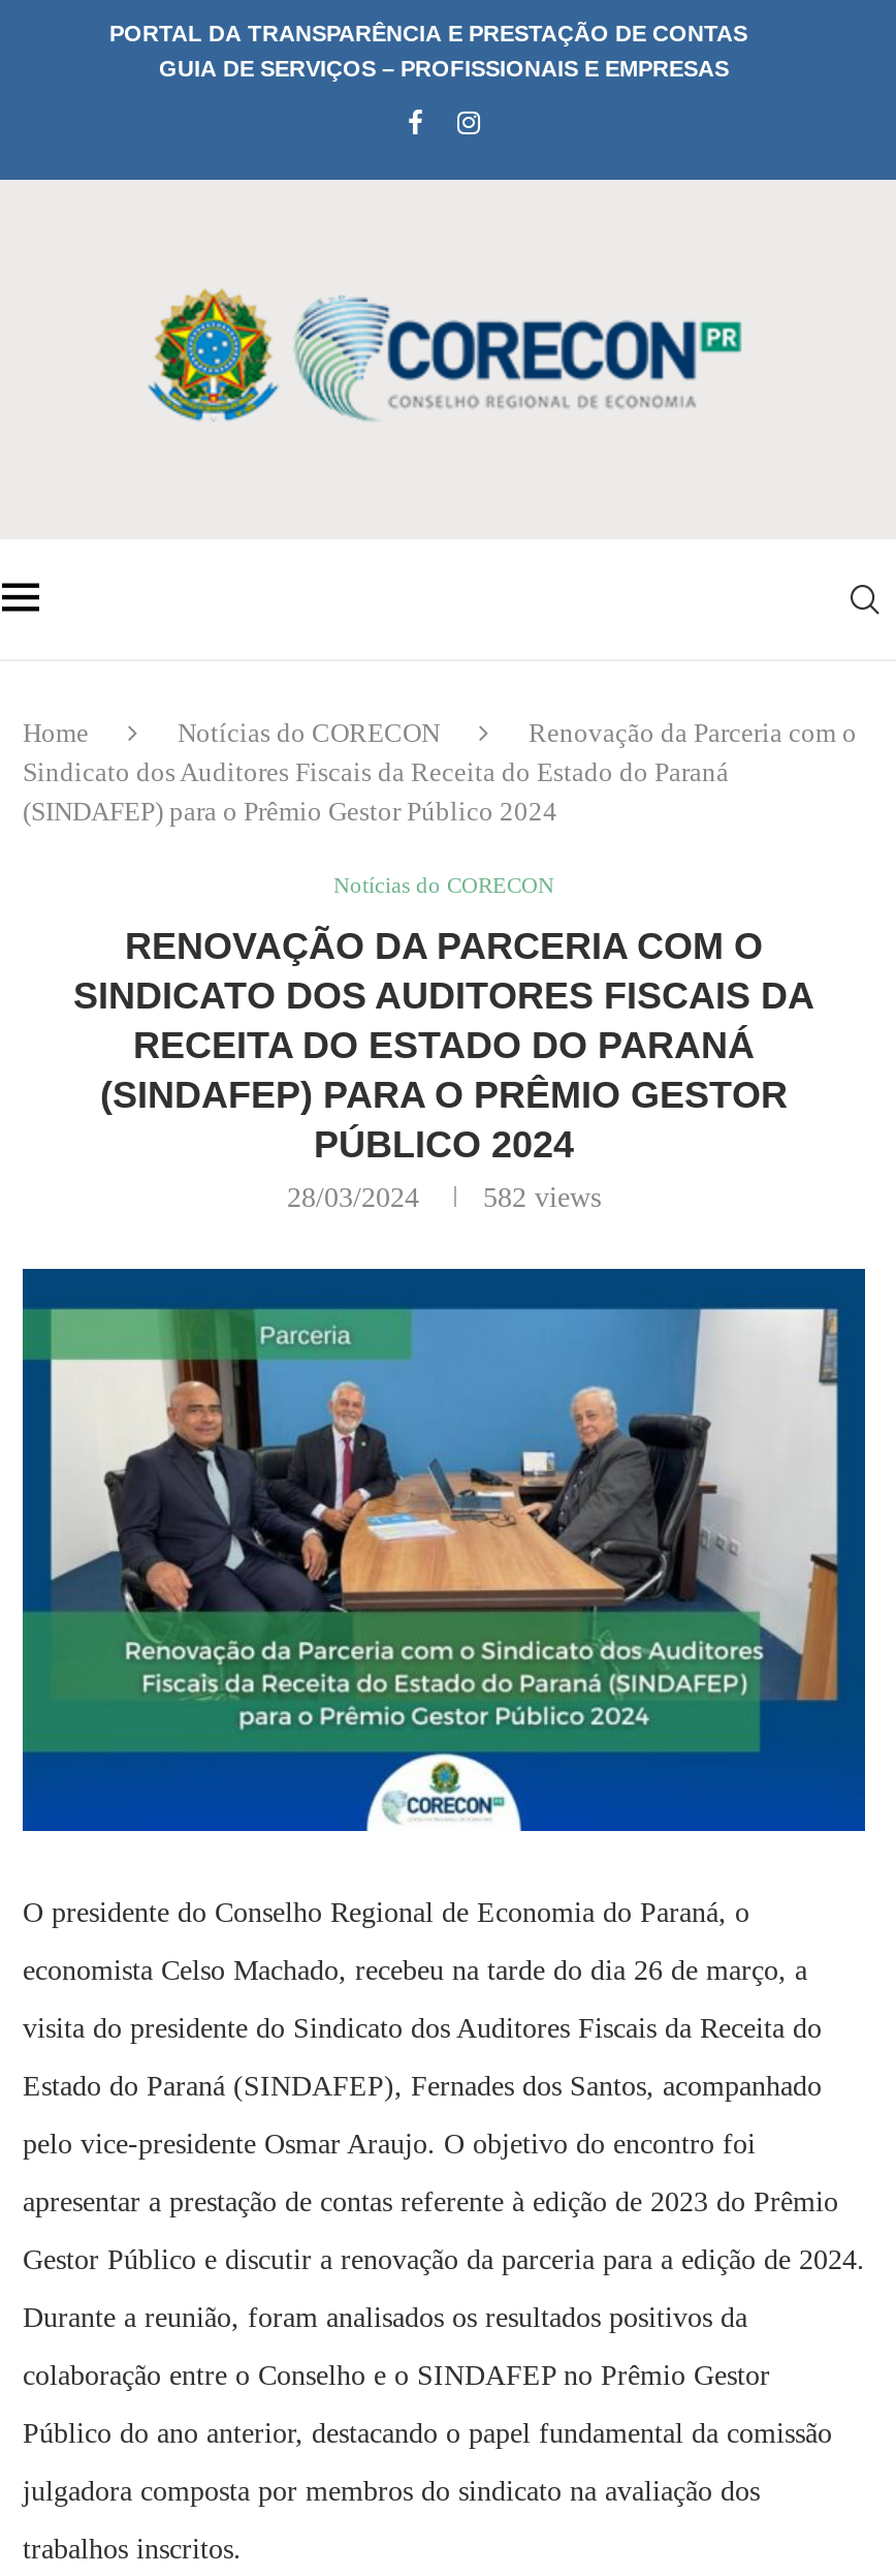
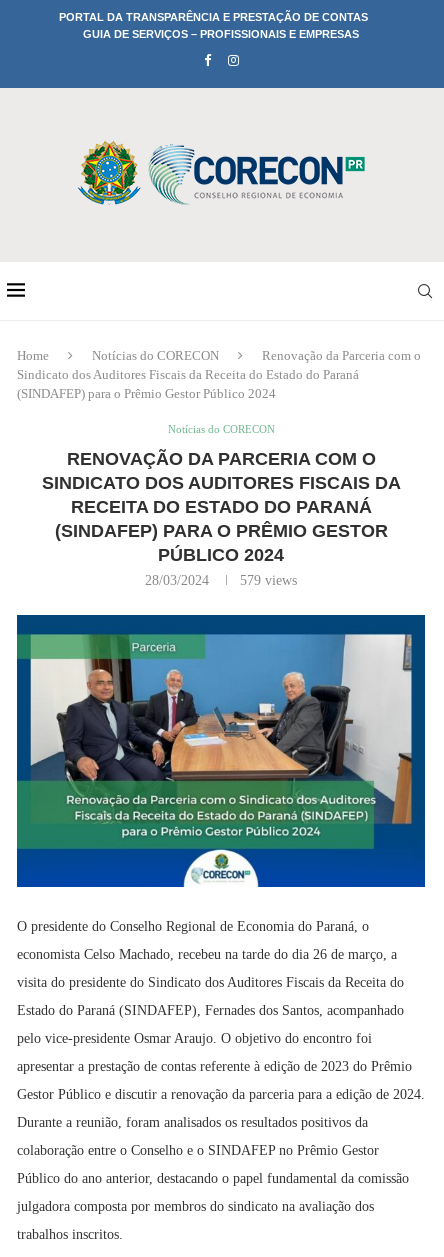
- 582 views
+ 579 views
